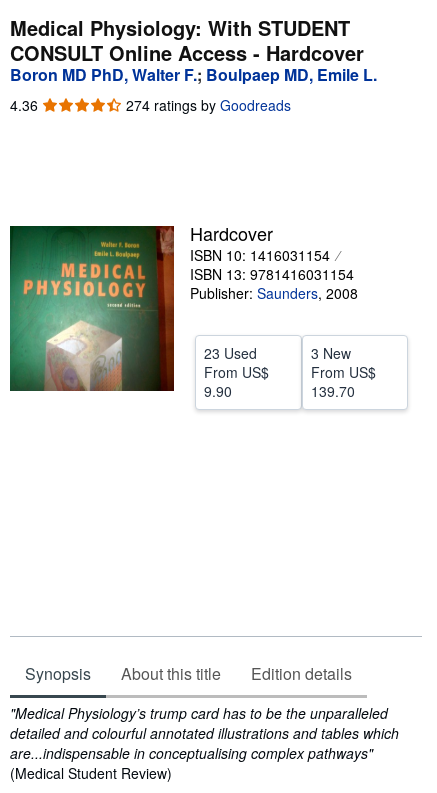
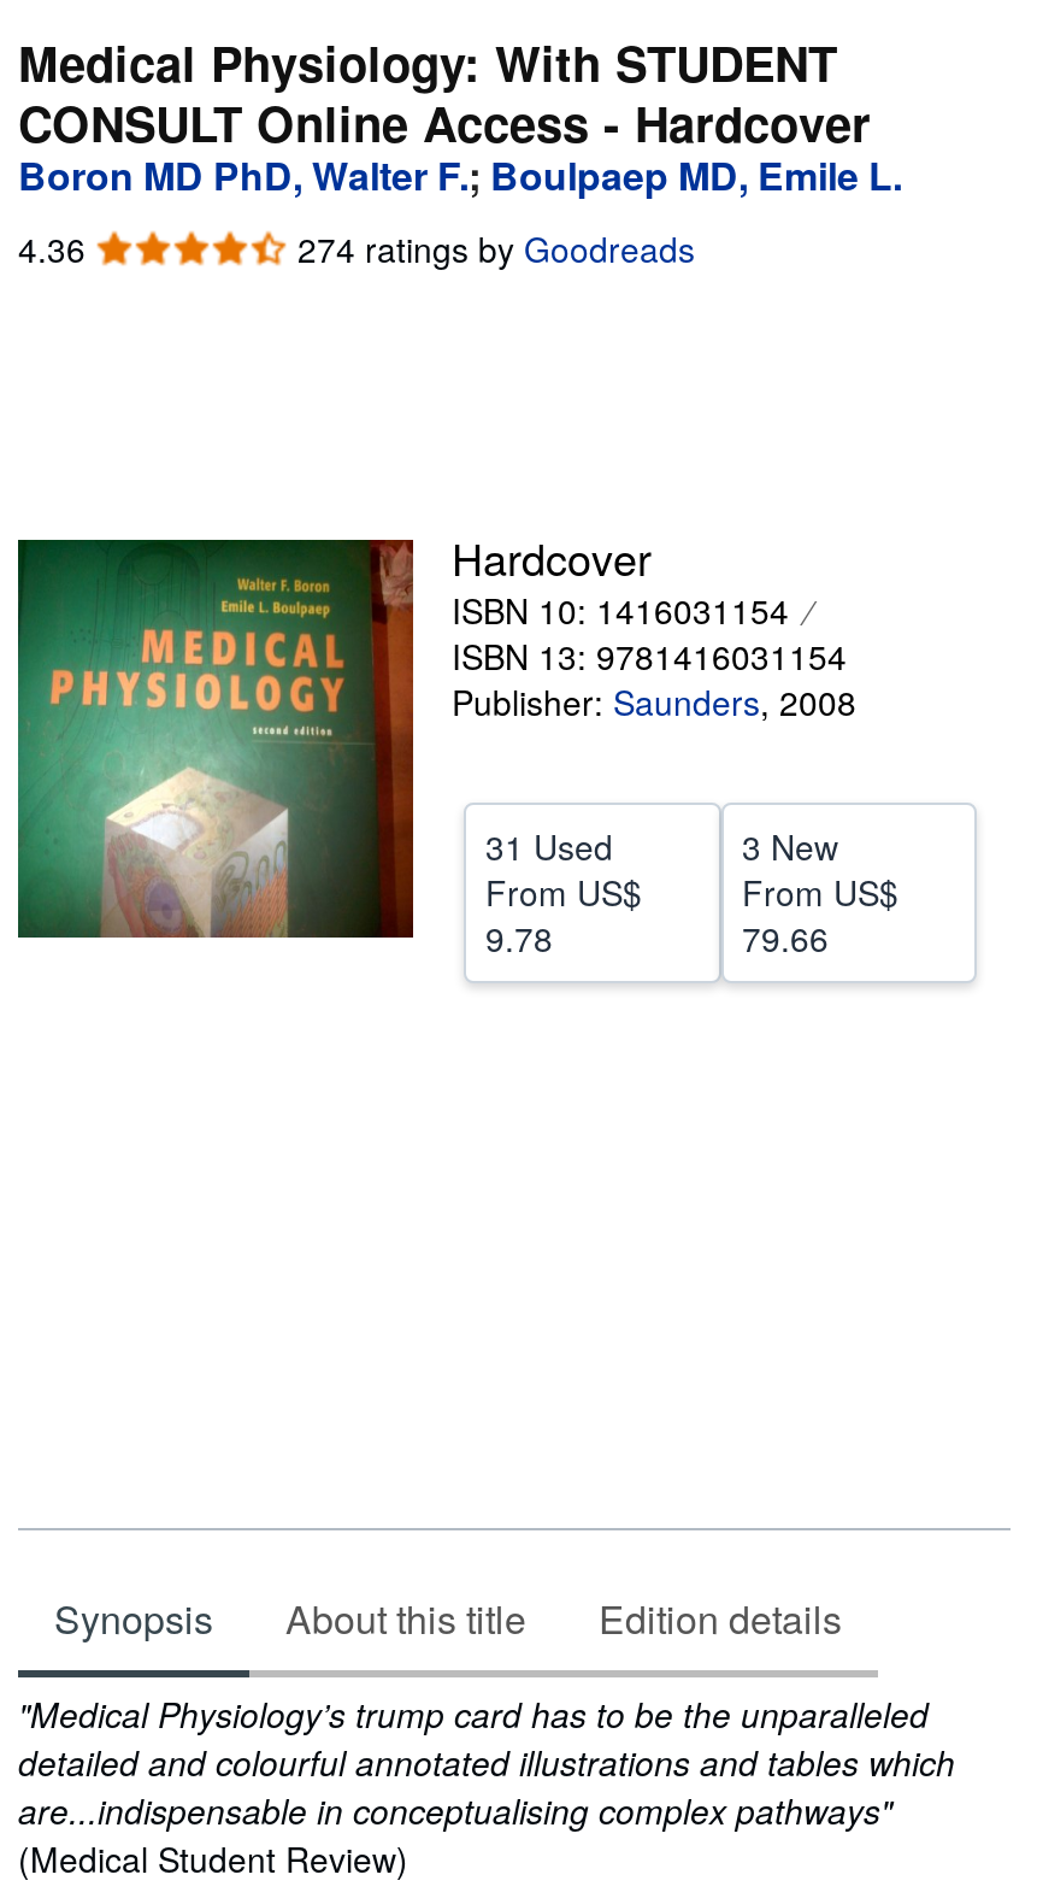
- 23 Used
+ 31 Used

- 9.90
+ 9.78

- 139.70
+ 79.66
